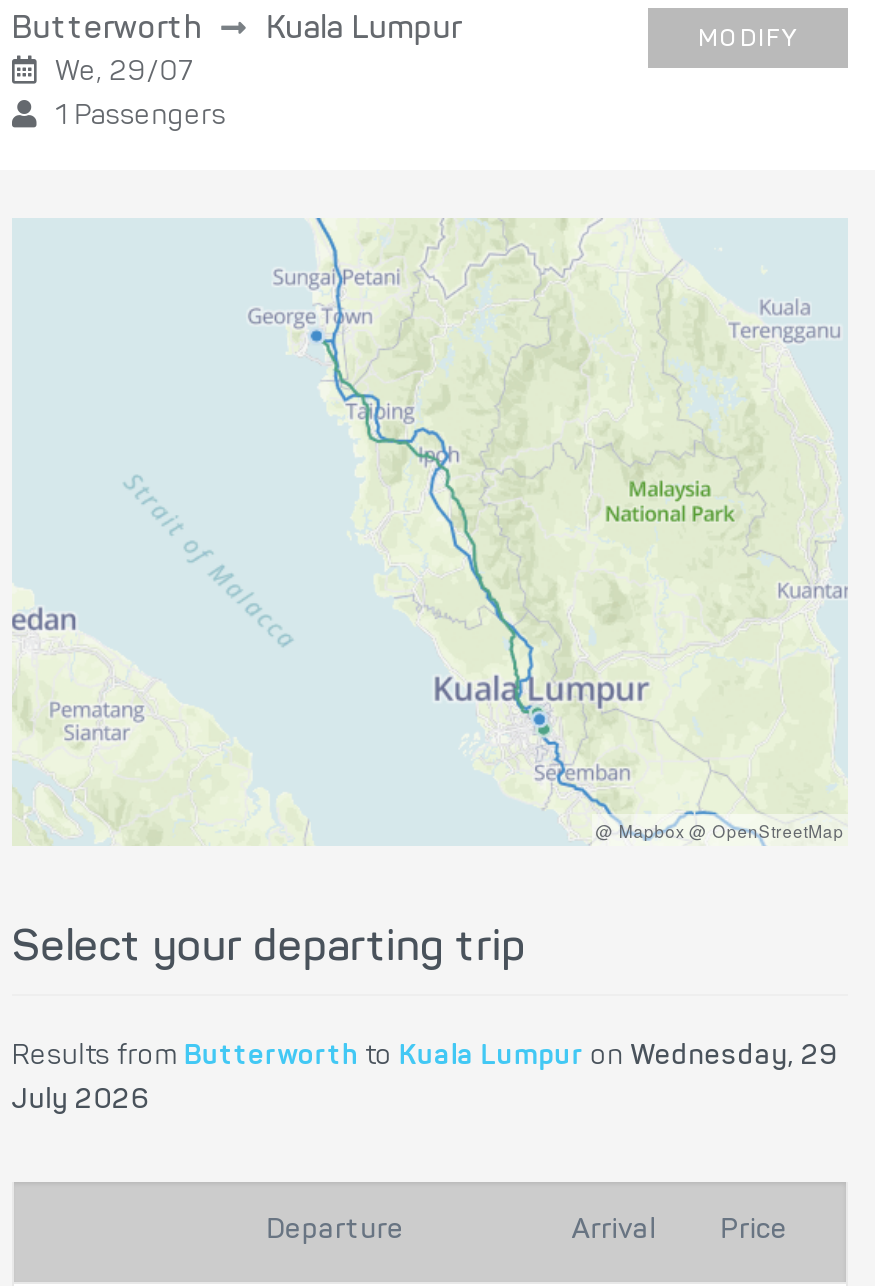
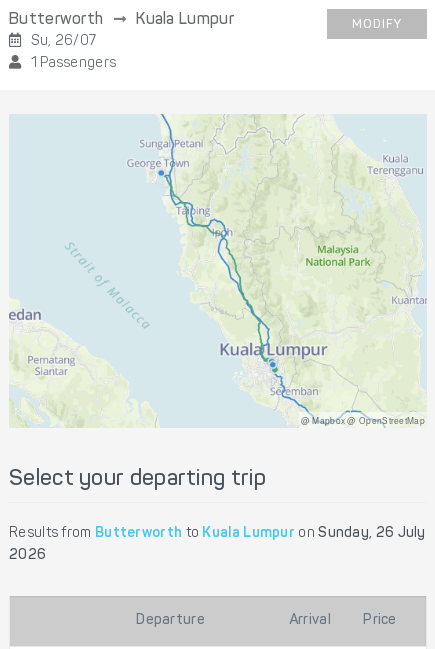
- We, 29/07
+ Su, 26/07

- Results from Butterworth to Kuala Lumpur on Wednesday, 29
+ Results from Butterworth to Kuala Lumpur on Sunday, 26 July

- July 2026
+ 2026
